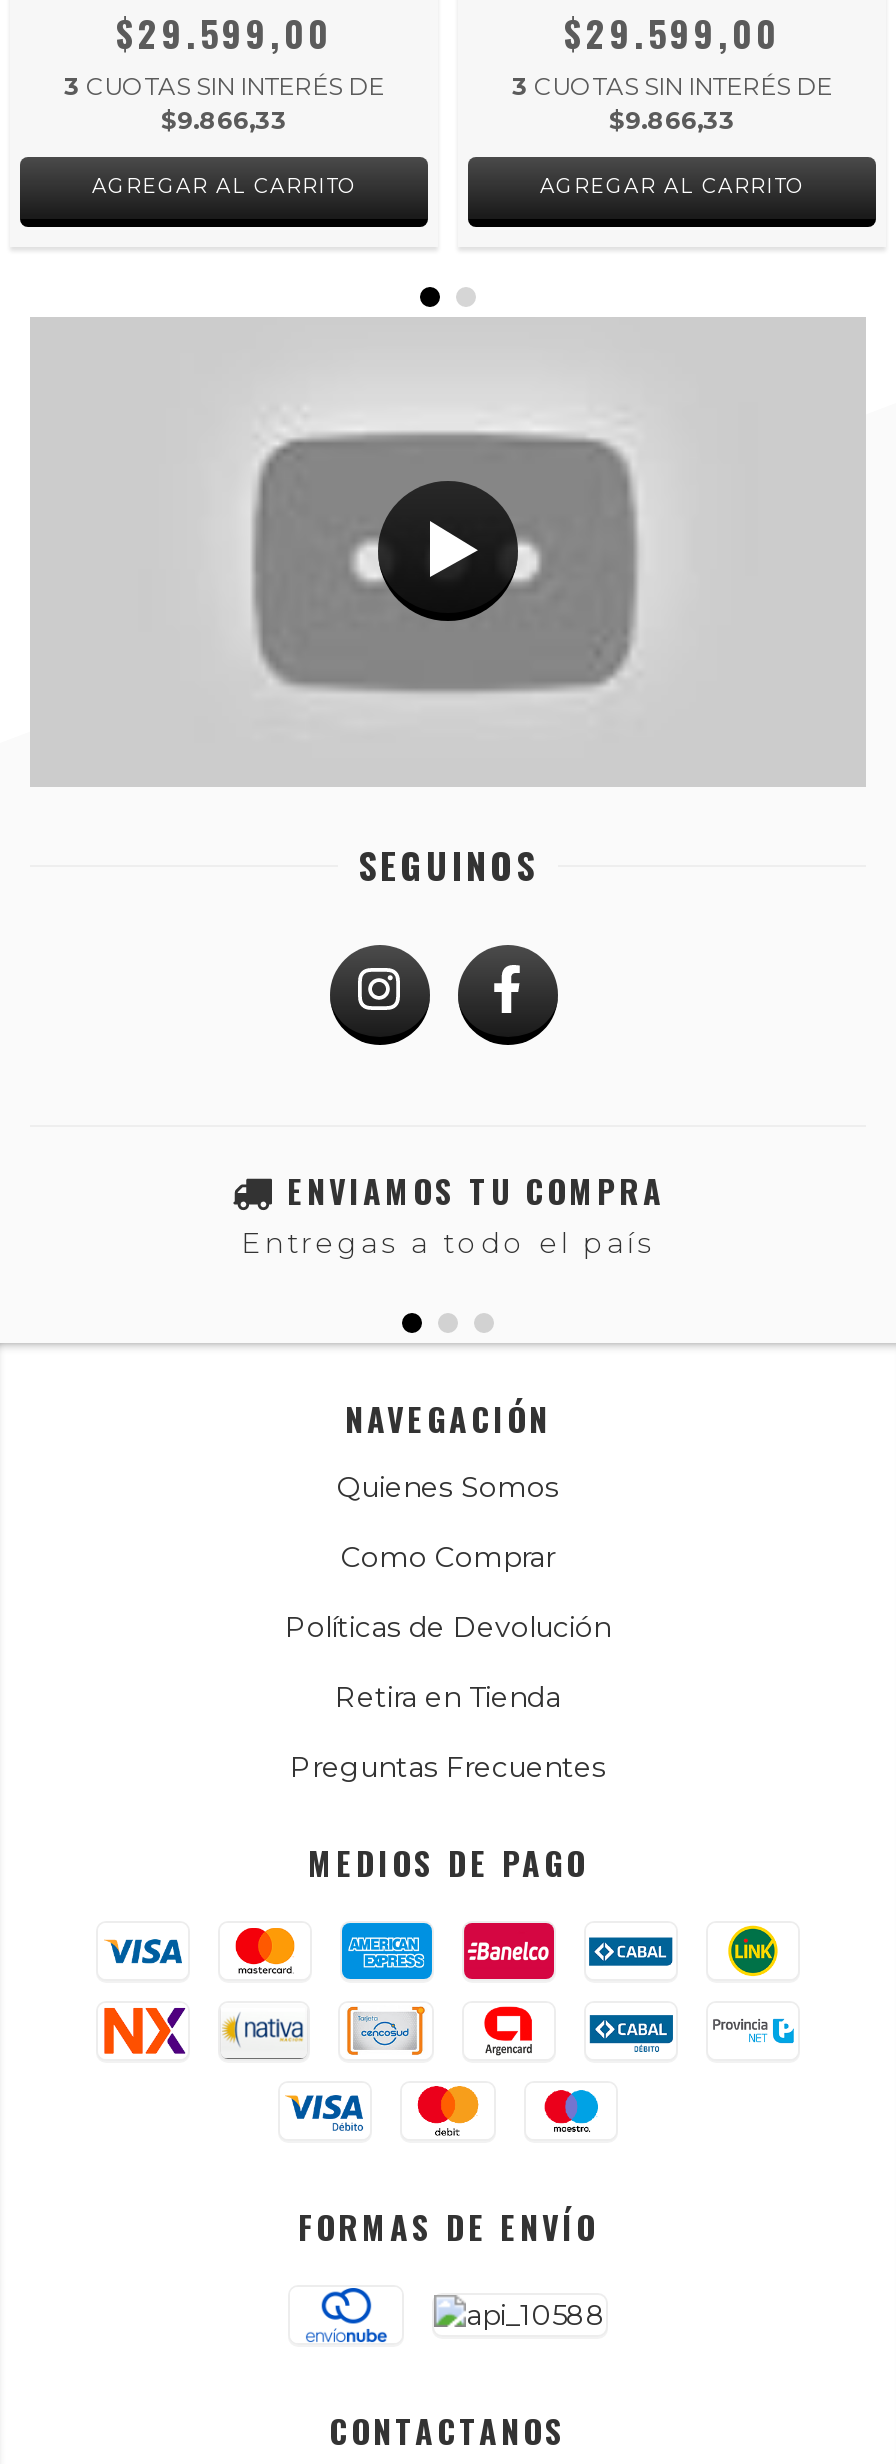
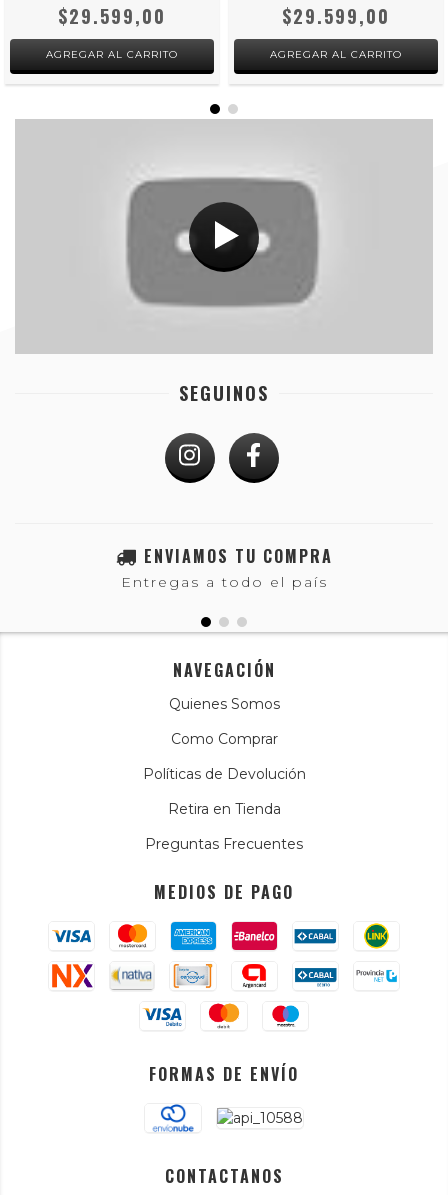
- 3 CUOTAS SIN INTERÉS DE
- $9.866,33

- 3 CUOTAS SIN INTERÉS DE
- $9.866,33
